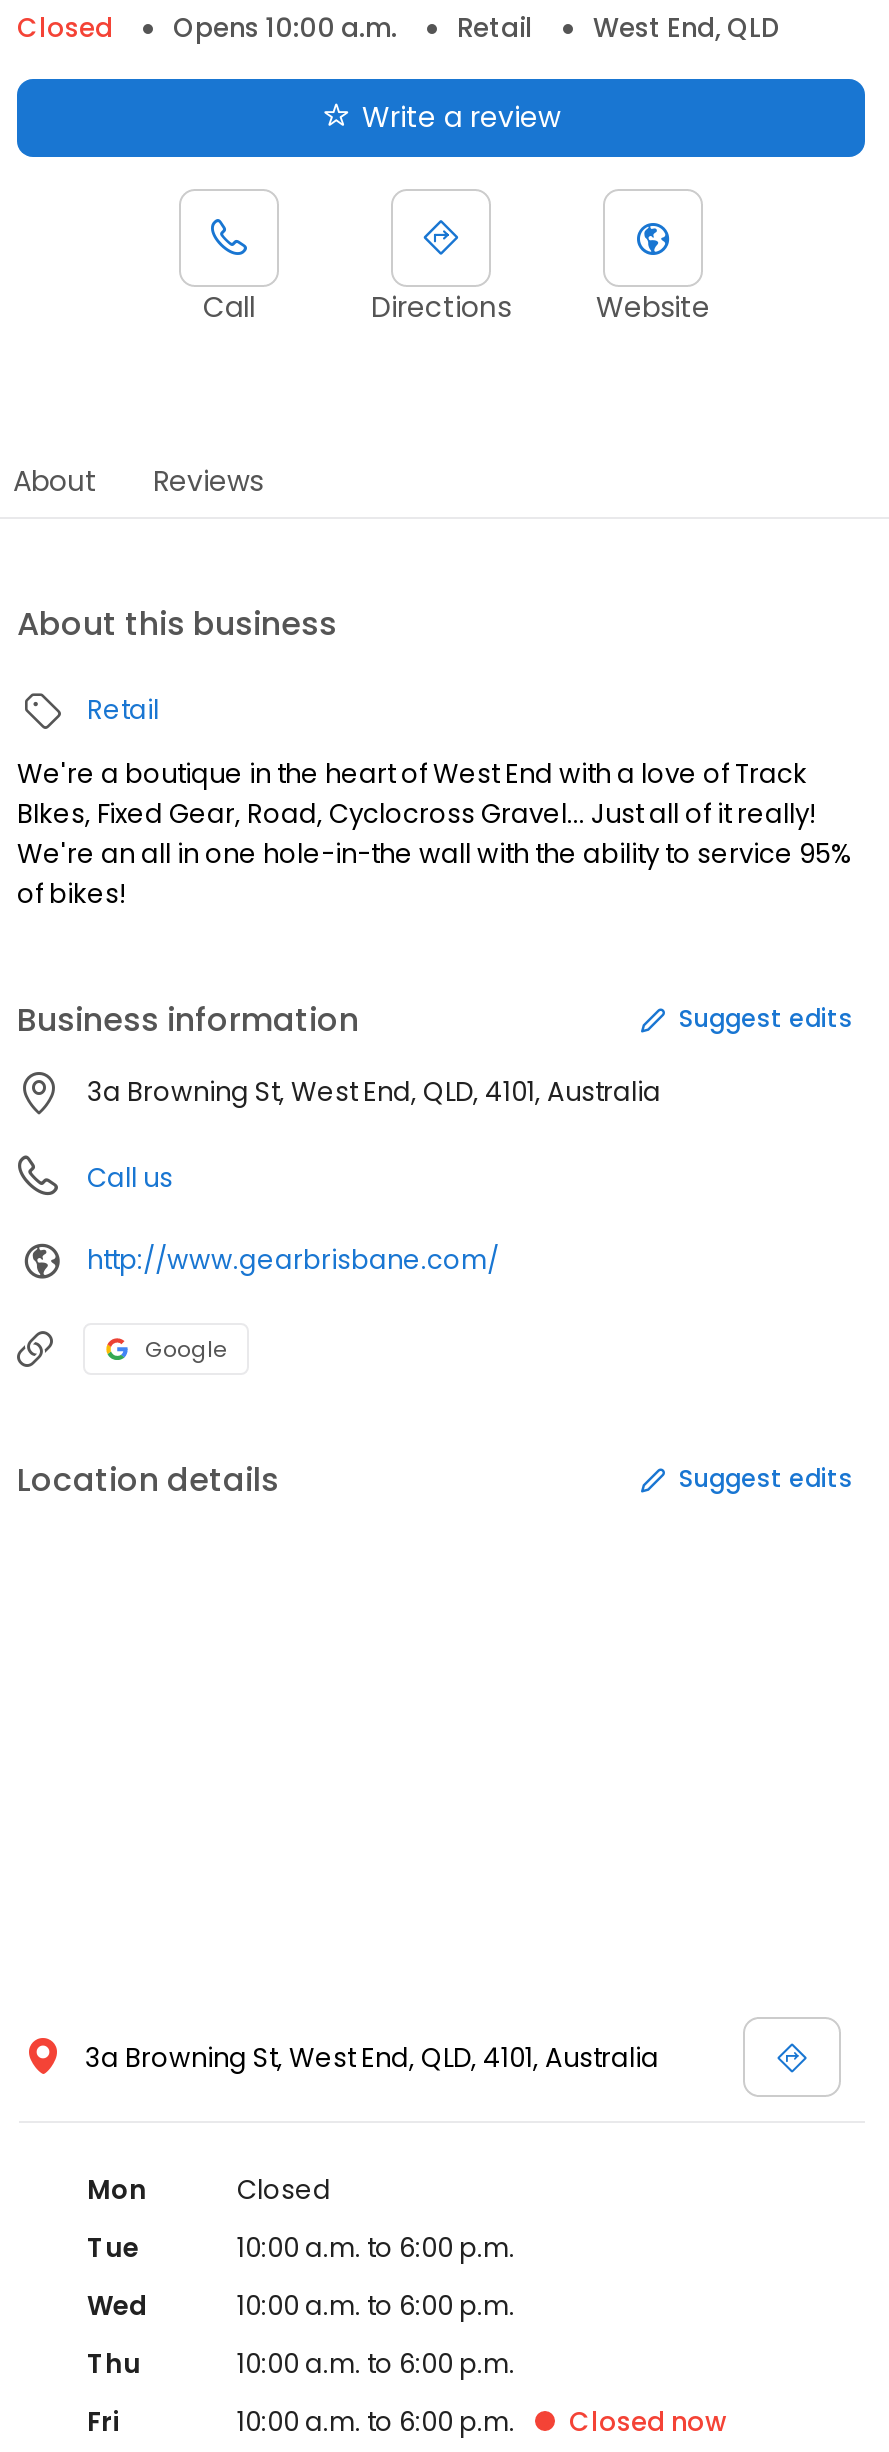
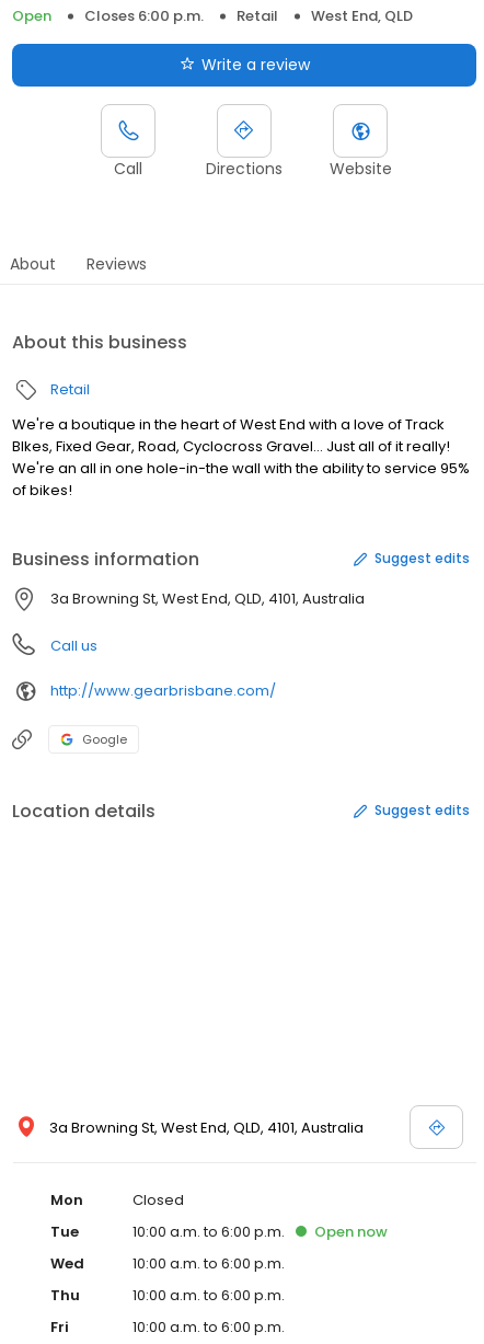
- Closed
- Opens 10:00 a.m.
+ Open
+ Closes 6:00 p.m.

+ Open now

- Closed now
